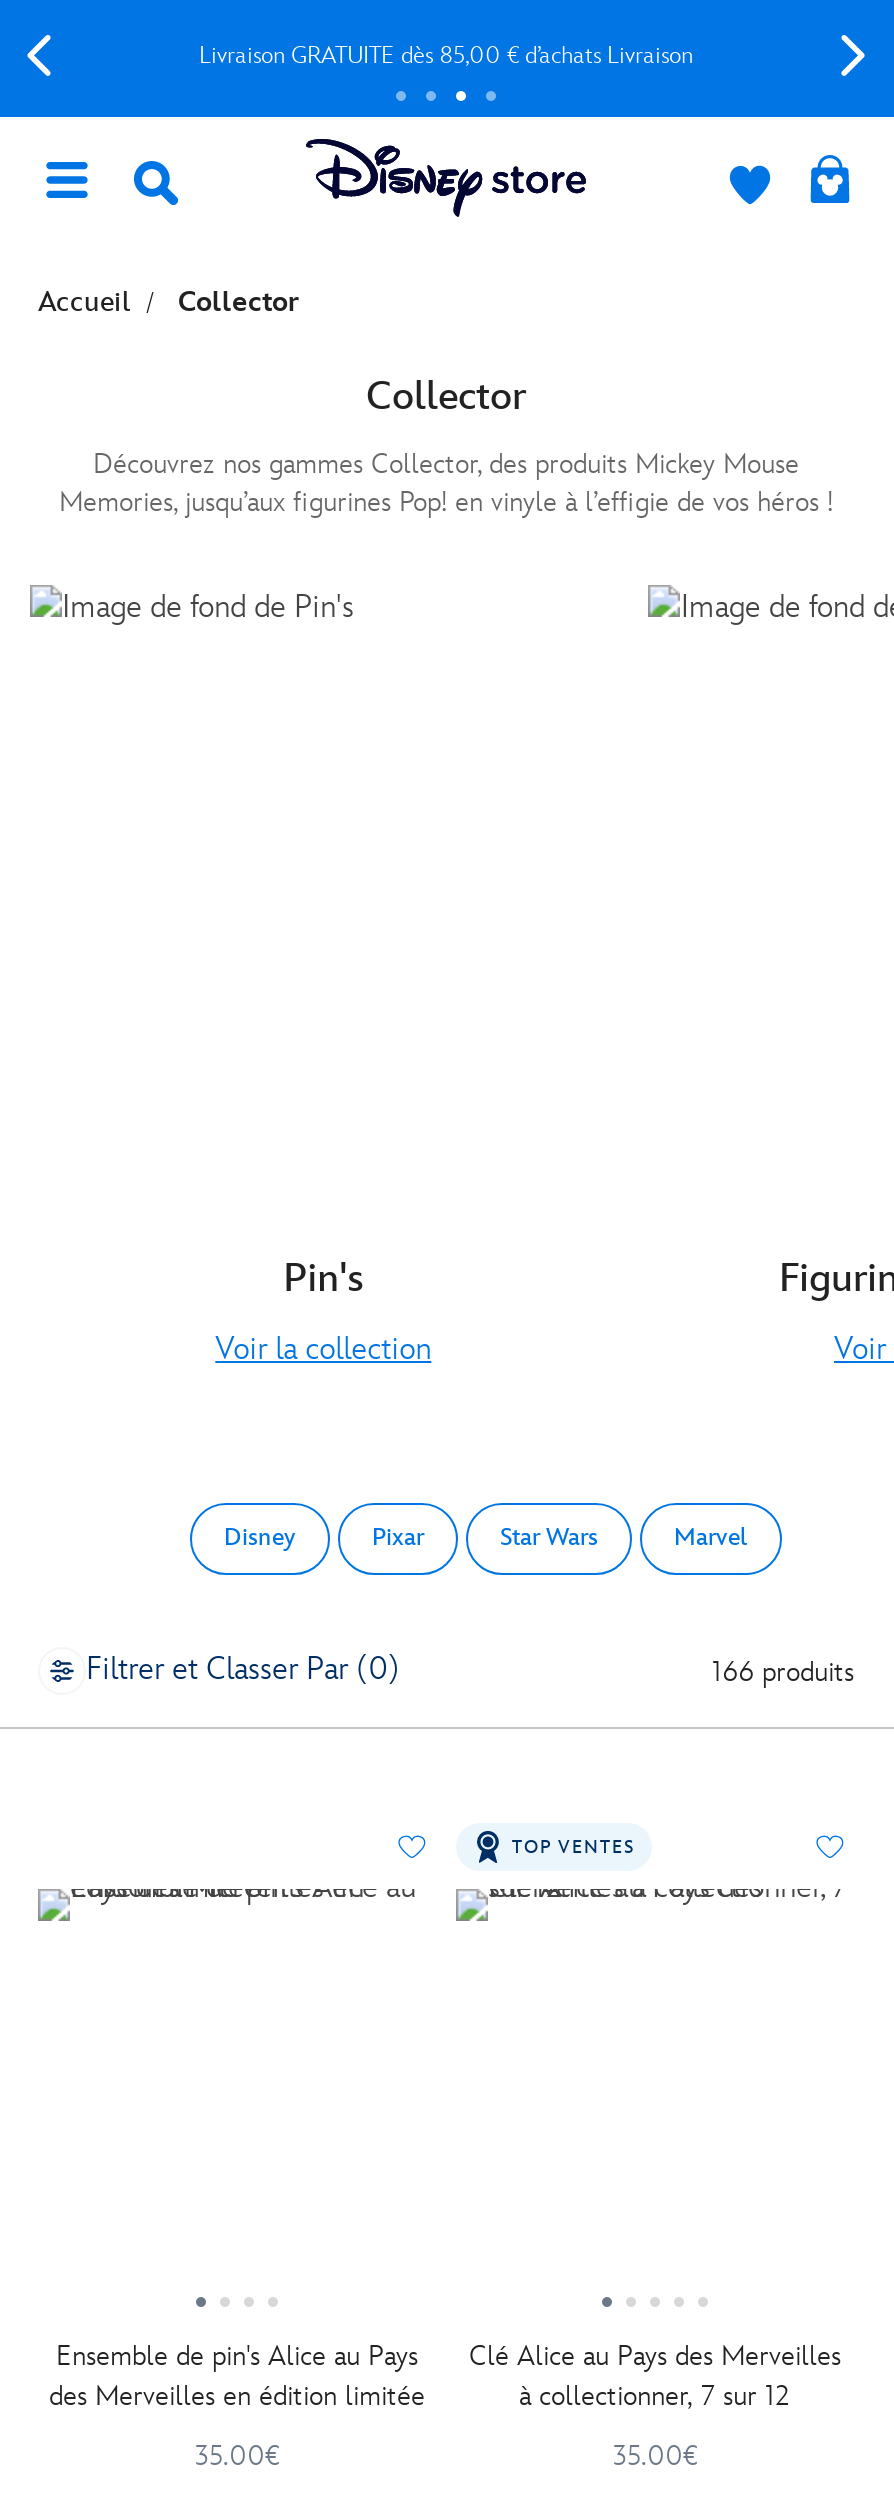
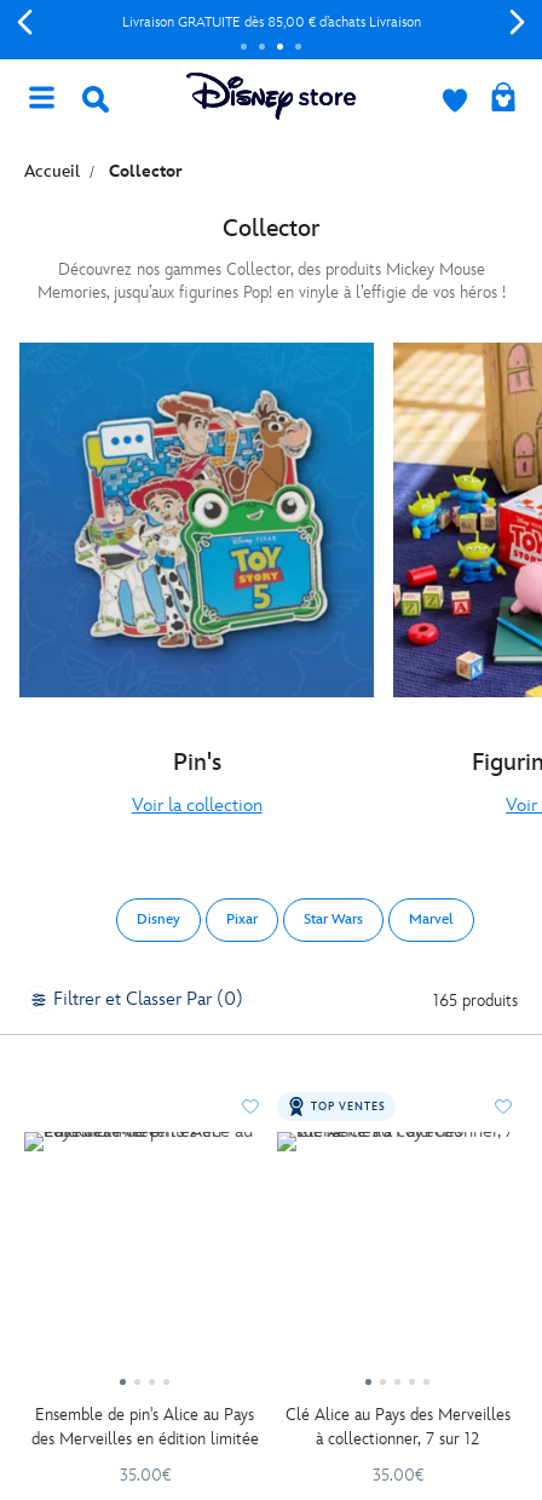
+ [image]

+ [image]

- 166 produits
+ 165 produits
